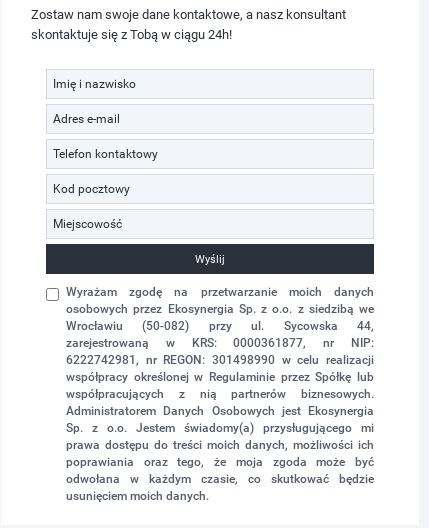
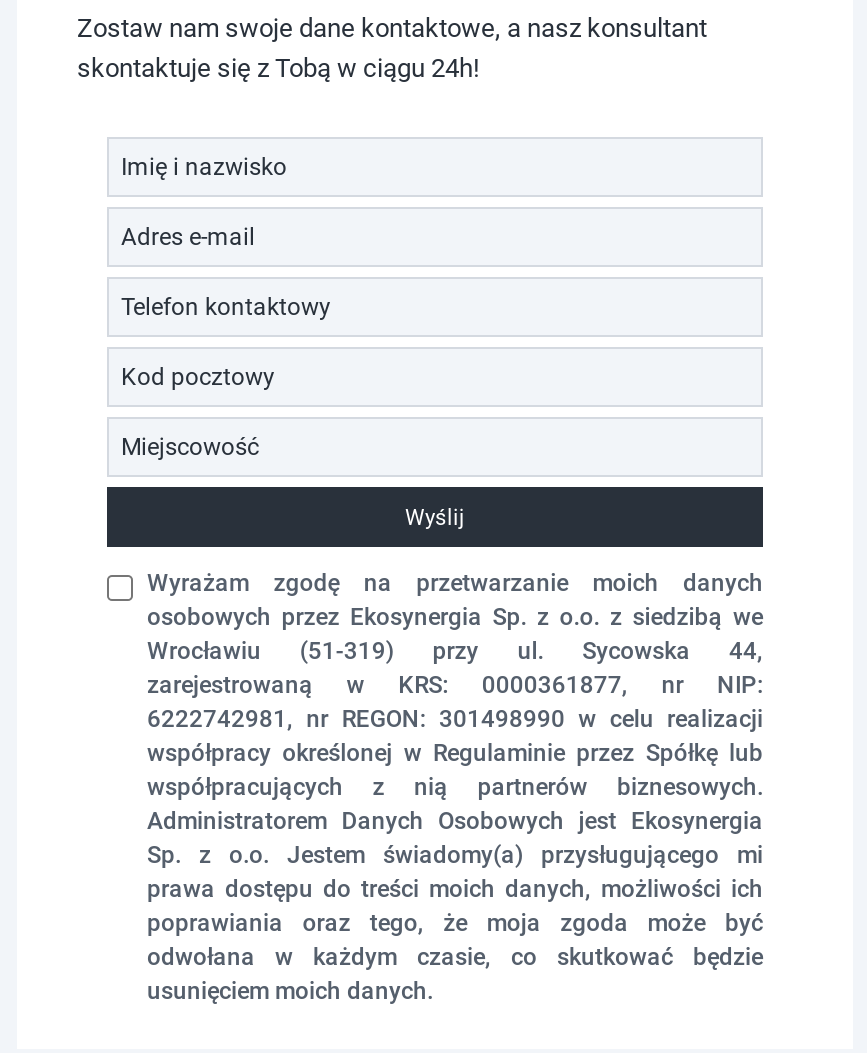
- Wrocławiu (50-082) przy ul. Sycowska 44,
+ Wrocławiu (51-319) przy ul. Sycowska 44,
